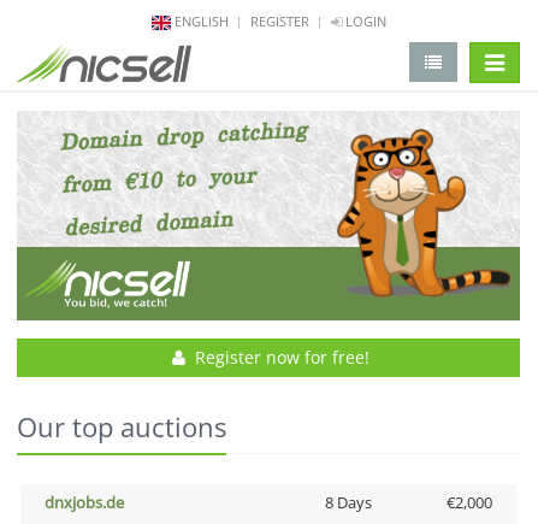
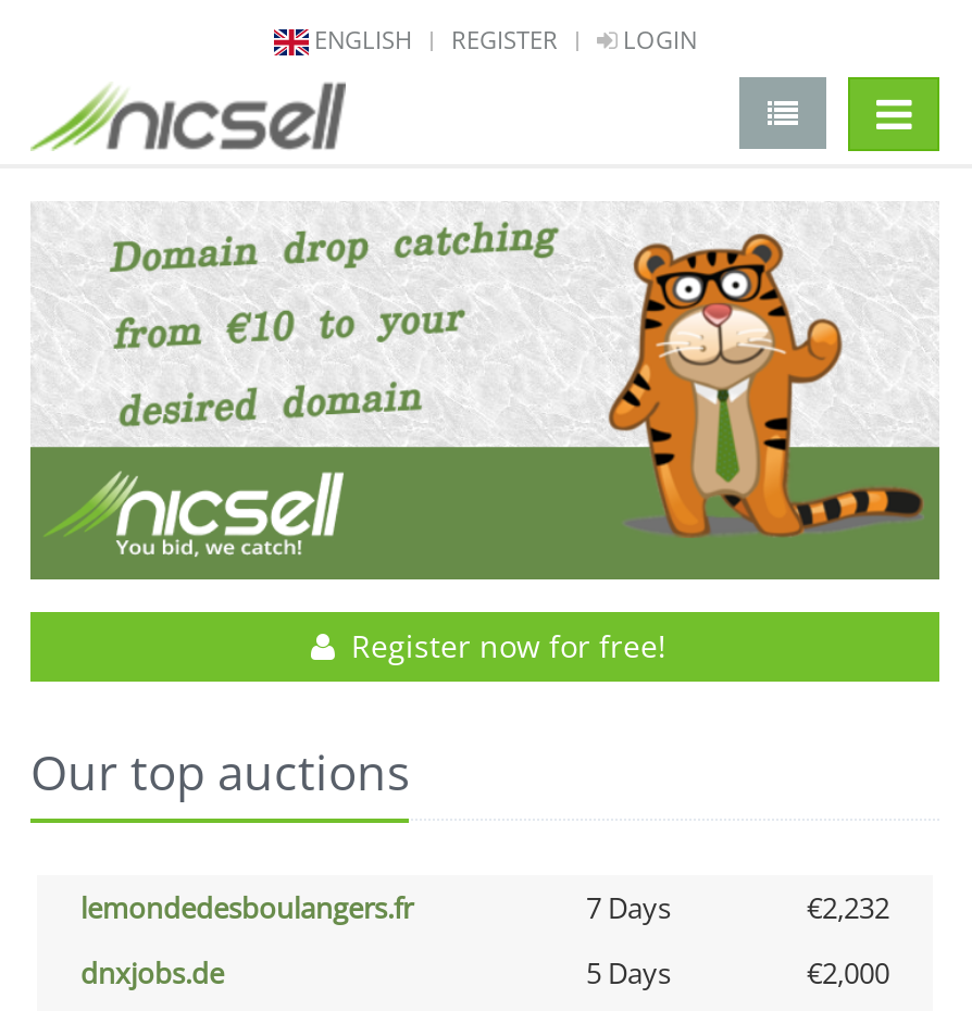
+ lemondedesboulangers.fr
+ 7 Days
+ €2,232

- 8 Days
+ 5 Days
